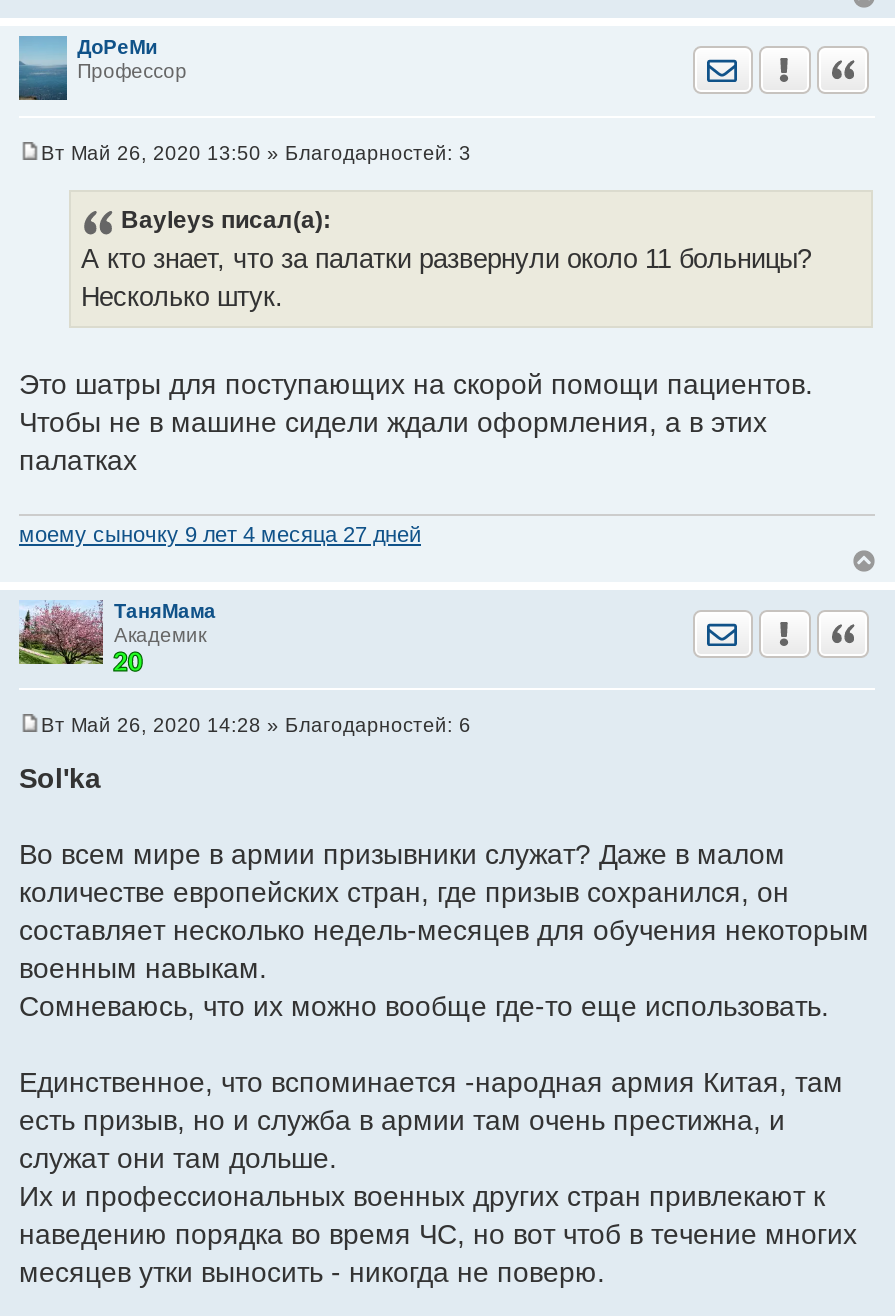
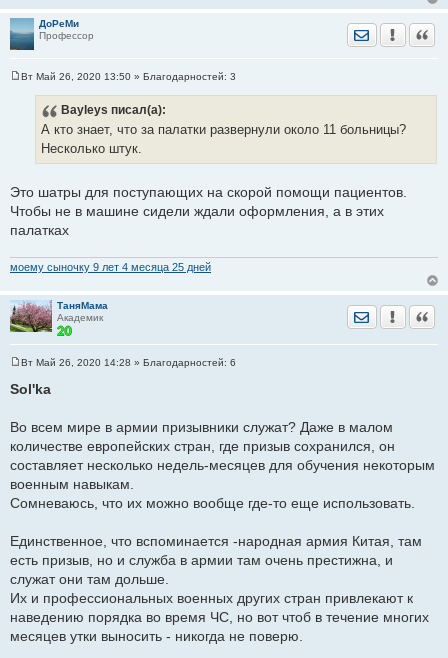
- моему сыночку 9 лет 4 месяца 27 дней
+ моему сыночку 9 лет 4 месяца 25 дней
